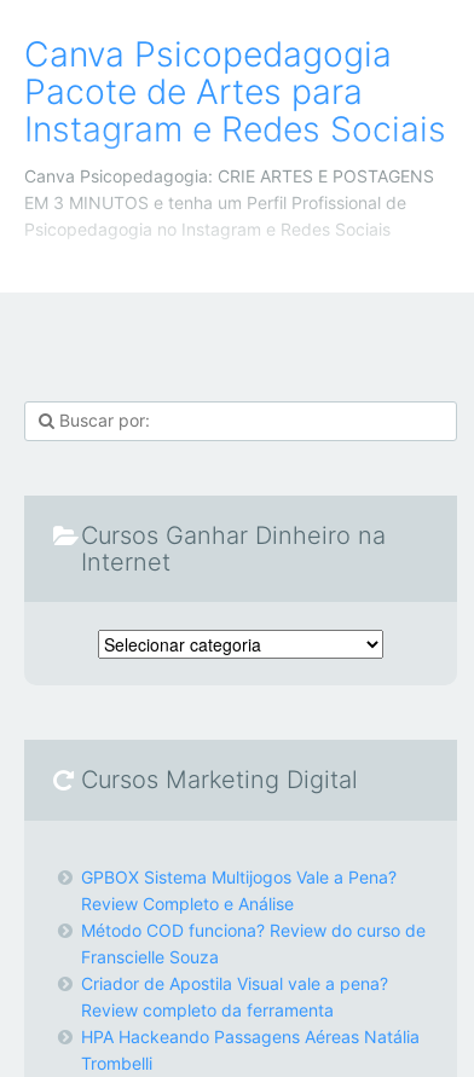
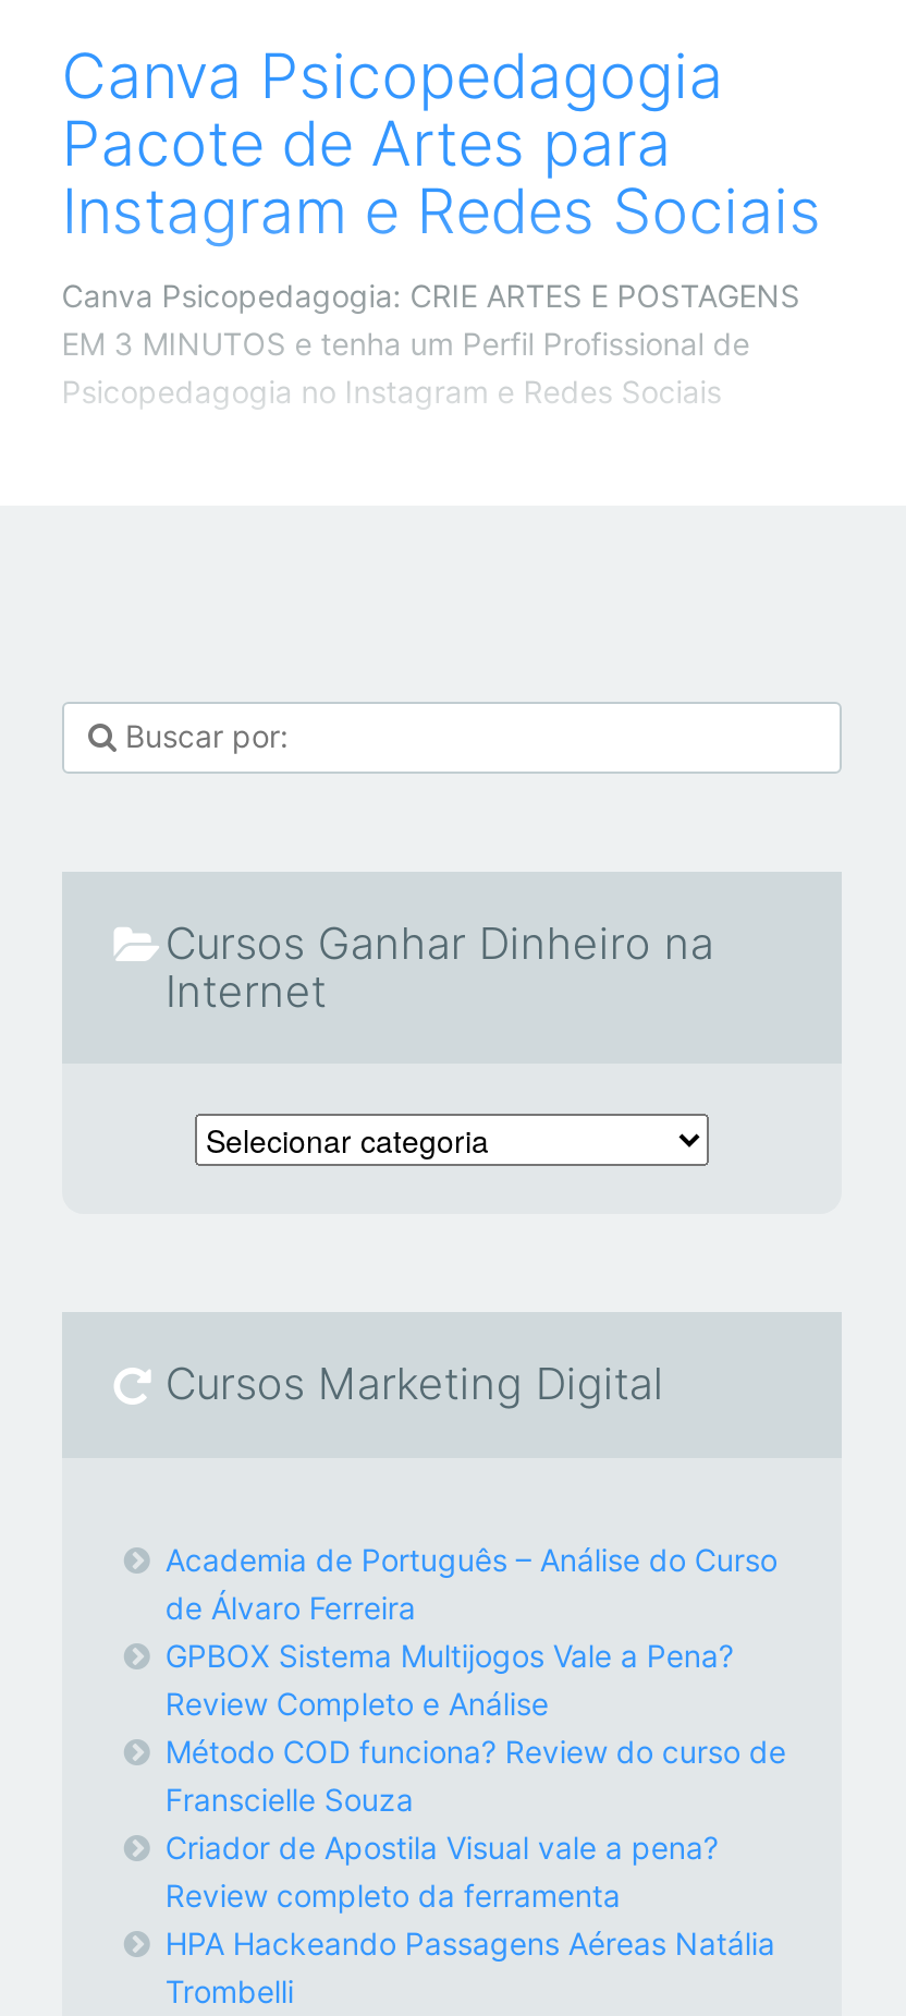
+ Academia de Português – Análise do Curso
+ de Álvaro Ferreira
